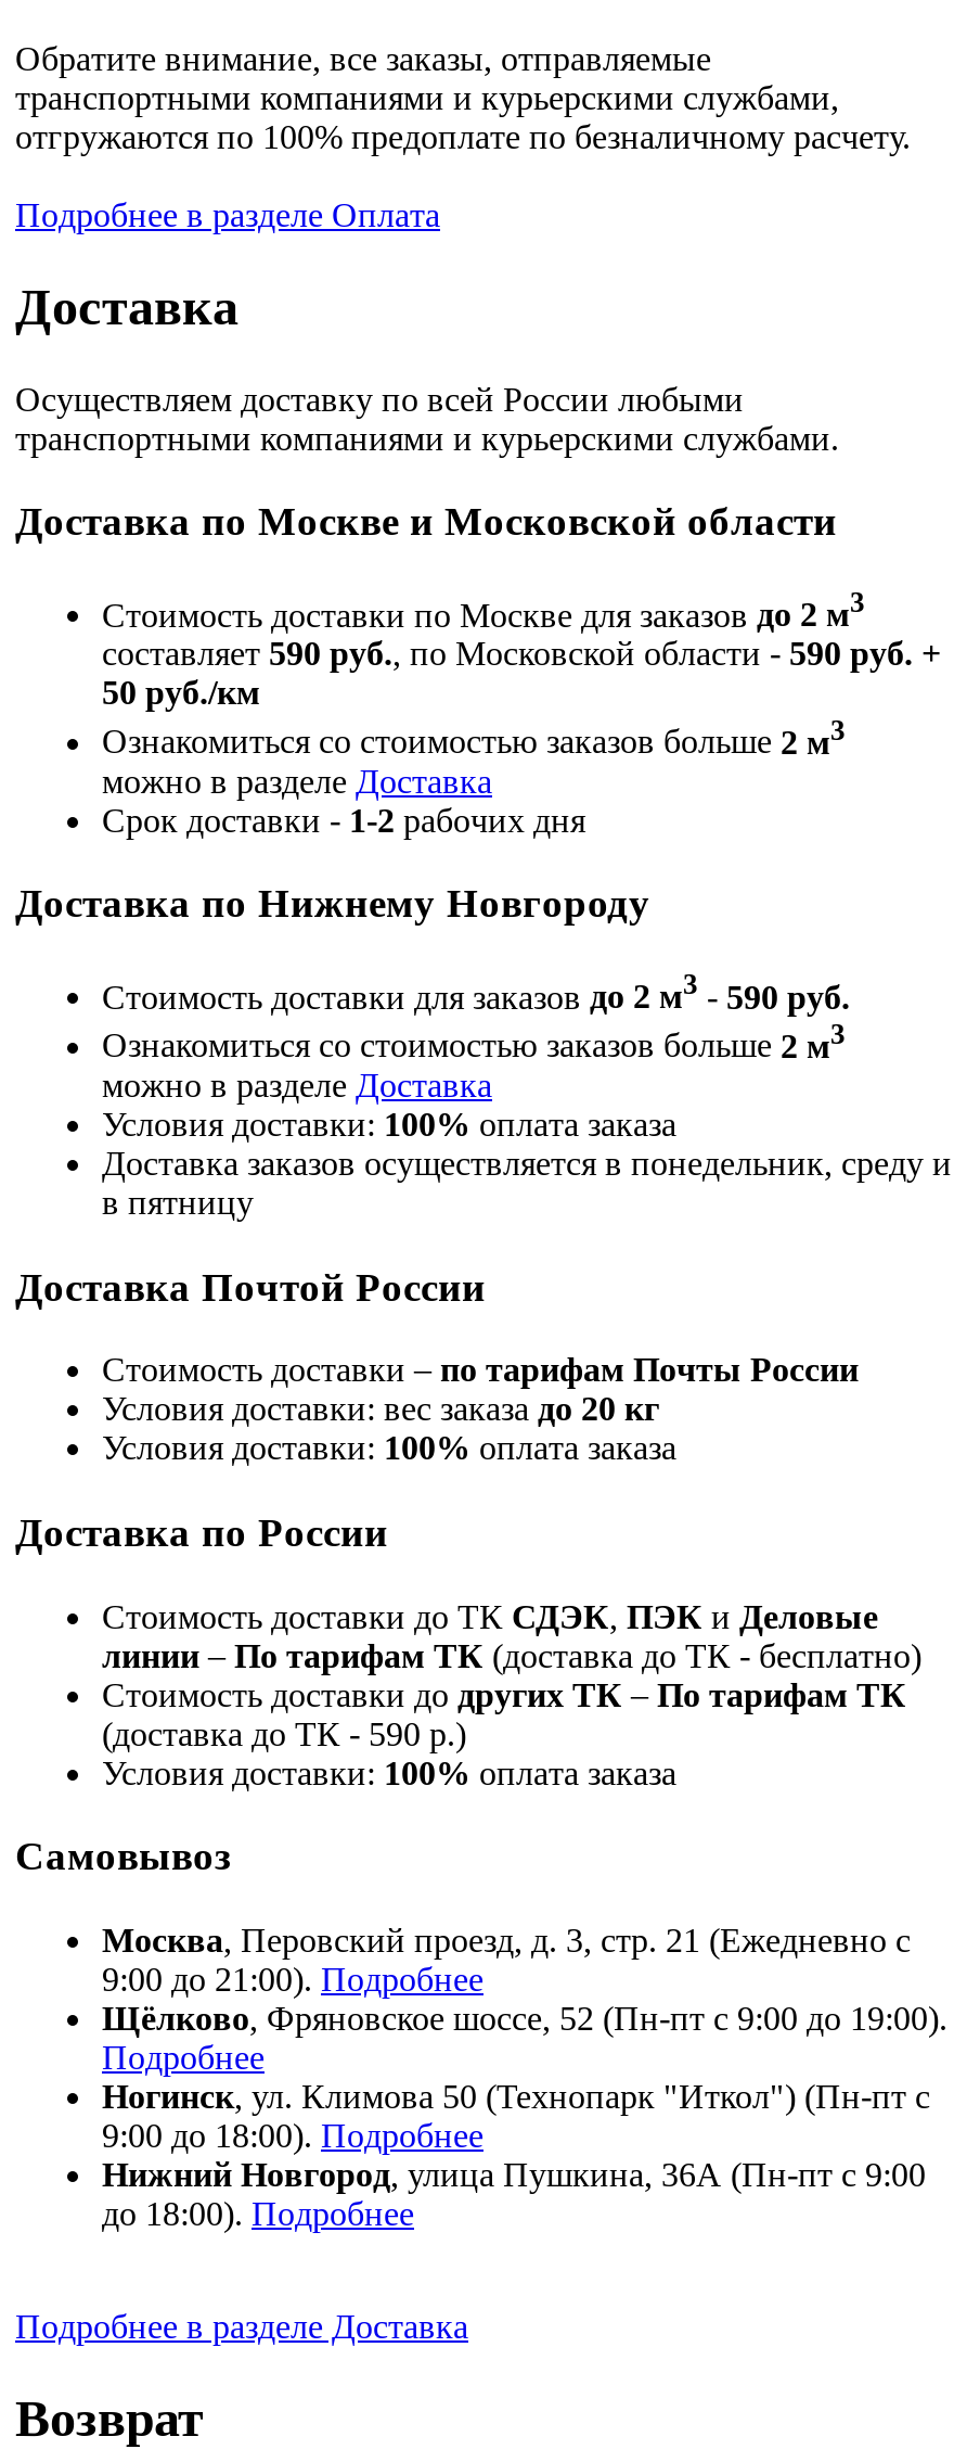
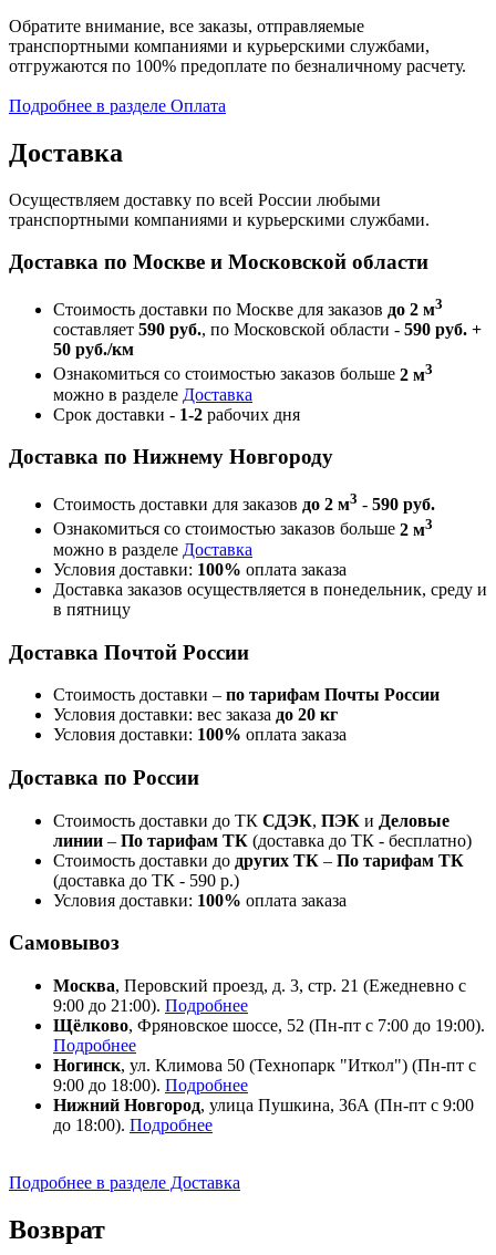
- Щёлково, Фряновское шоссе, 52 (Пн-пт с 9:00 до 19:00).
+ Щёлково, Фряновское шоссе, 52 (Пн-пт с 7:00 до 19:00).
